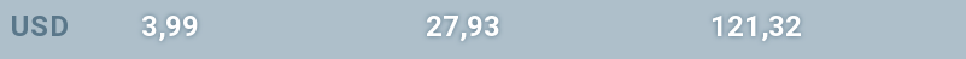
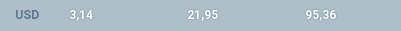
- 3,99
+ 3,14

- 27,93
+ 21,95

- 121,32
+ 95,36
